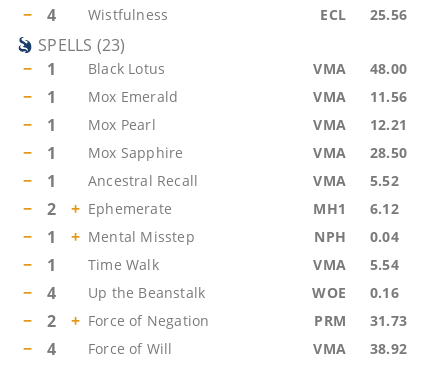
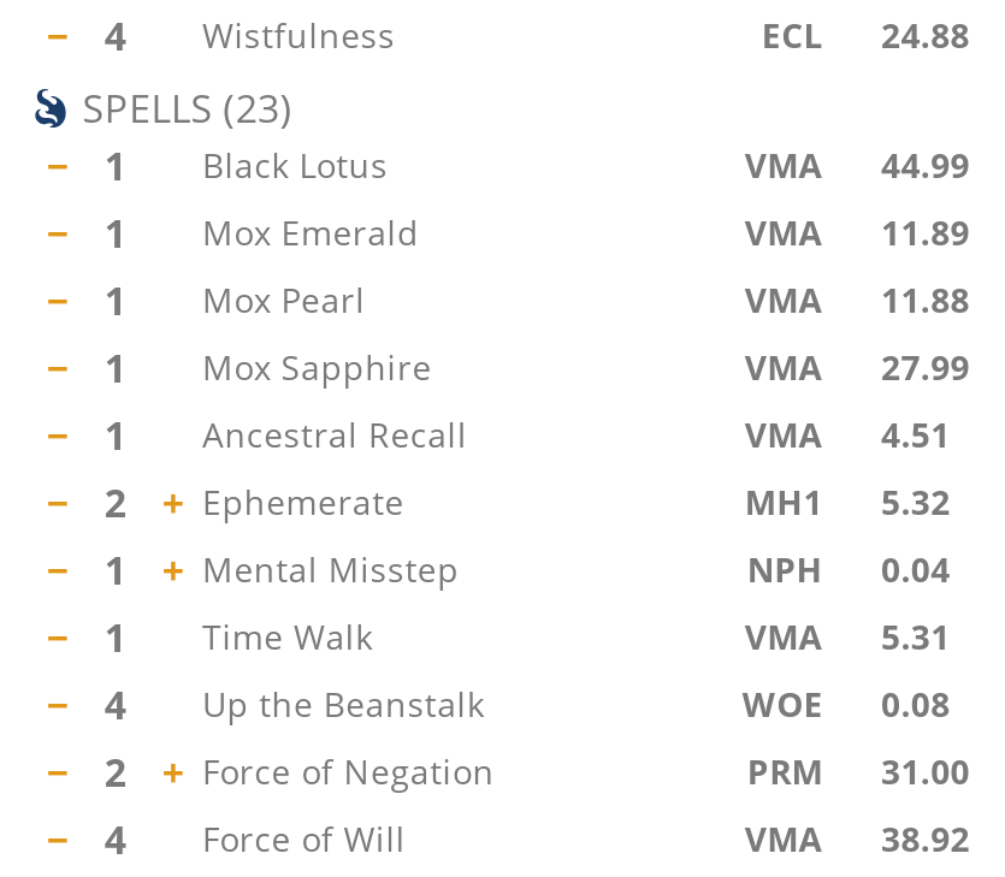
- ECL 25.56
+ ECL 24.88

- VMA 48.00
+ VMA 44.99

- VMA 11.56
+ VMA 11.89

- VMA 12.21
+ VMA 11.88

- VMA 28.50
+ VMA 27.99

- VMA 5.52
+ VMA 4.51

- MH1 6.12
+ MH1 5.32

- VMA 5.54
+ VMA 5.31

- WOE 0.16
+ WOE 0.08

- PRM 31.73
+ PRM 31.00
